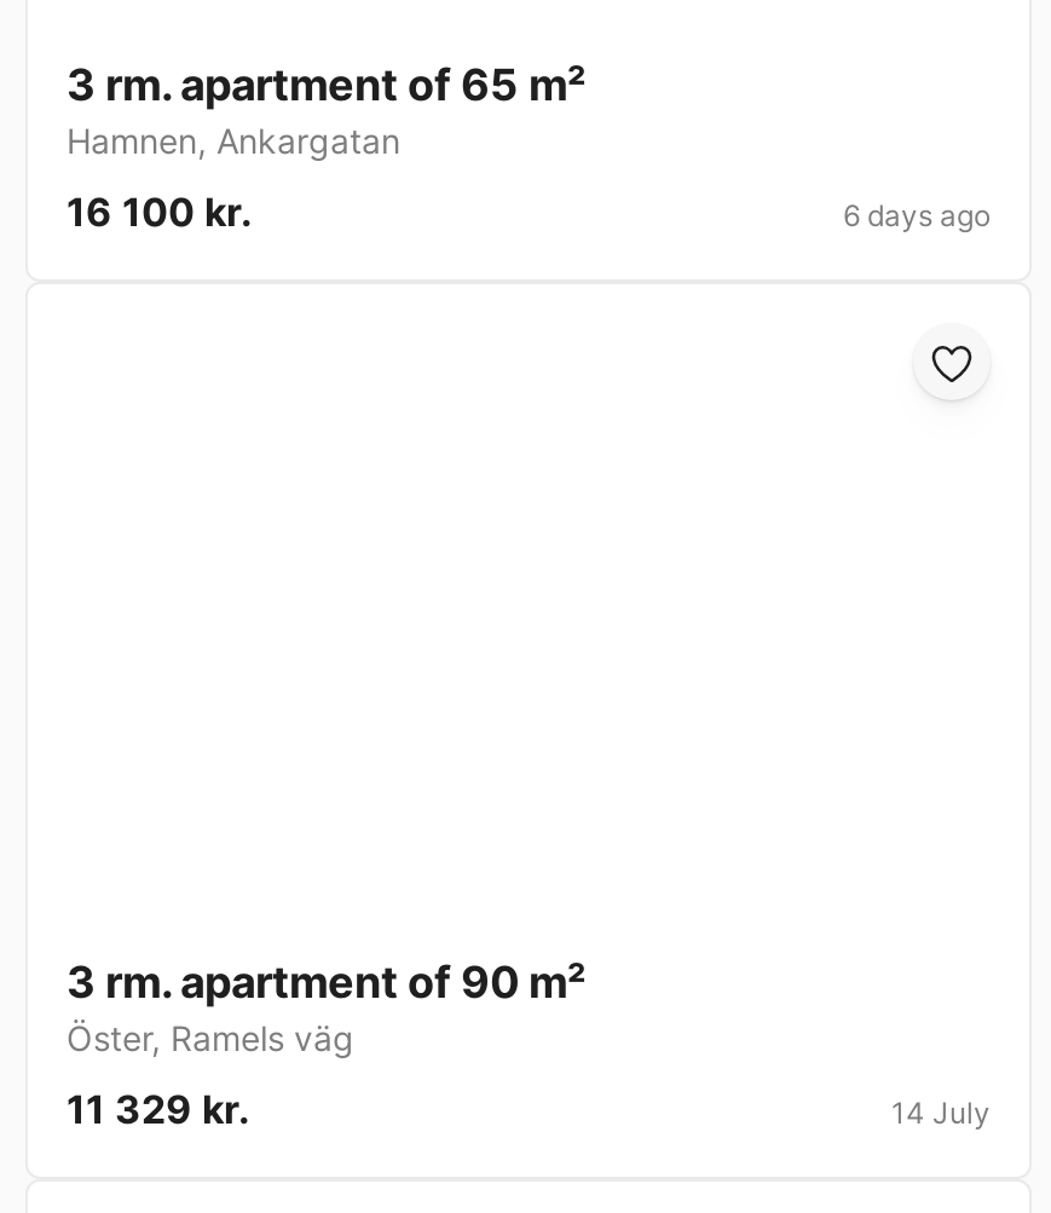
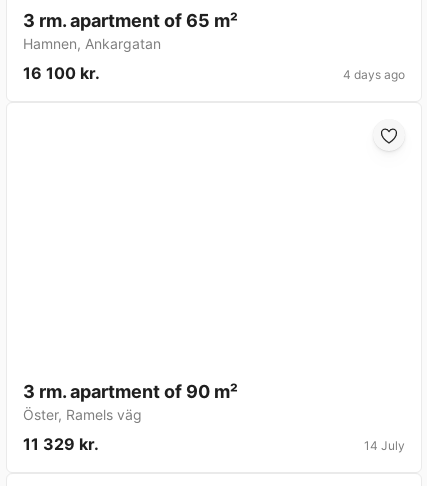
- 6 days ago
+ 4 days ago
